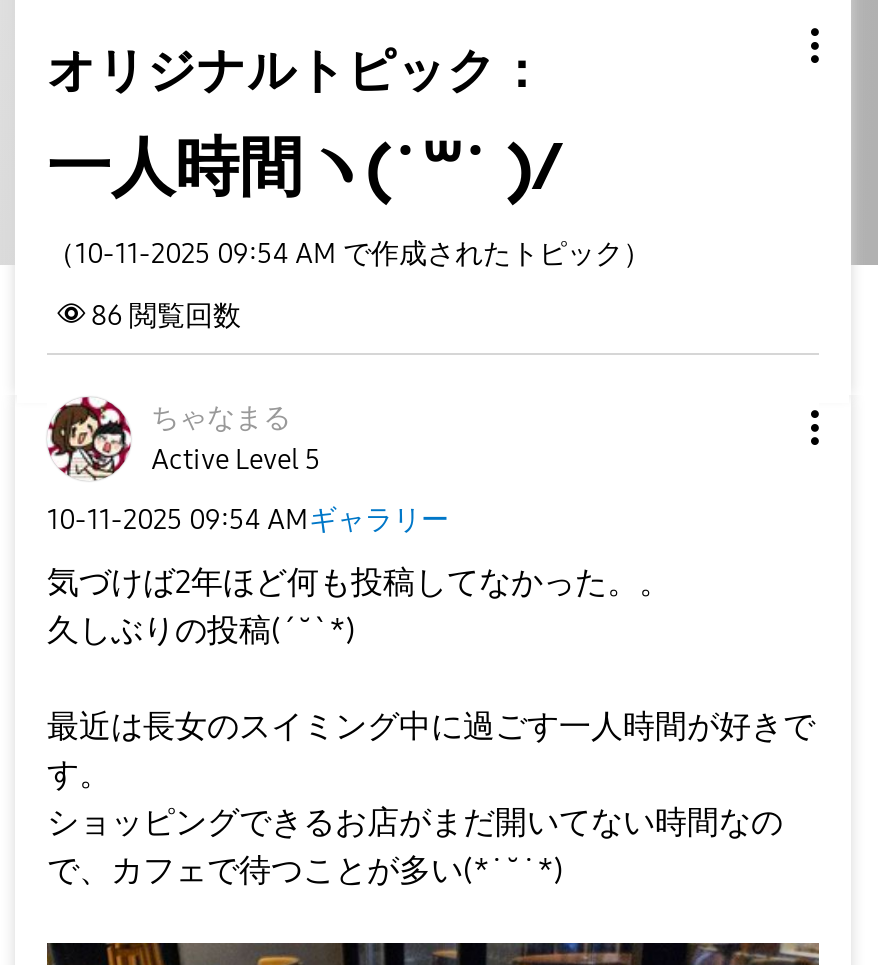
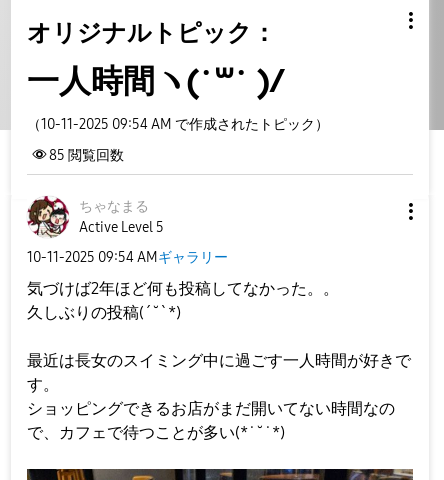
- 86 閲覧回数
+ 85 閲覧回数
